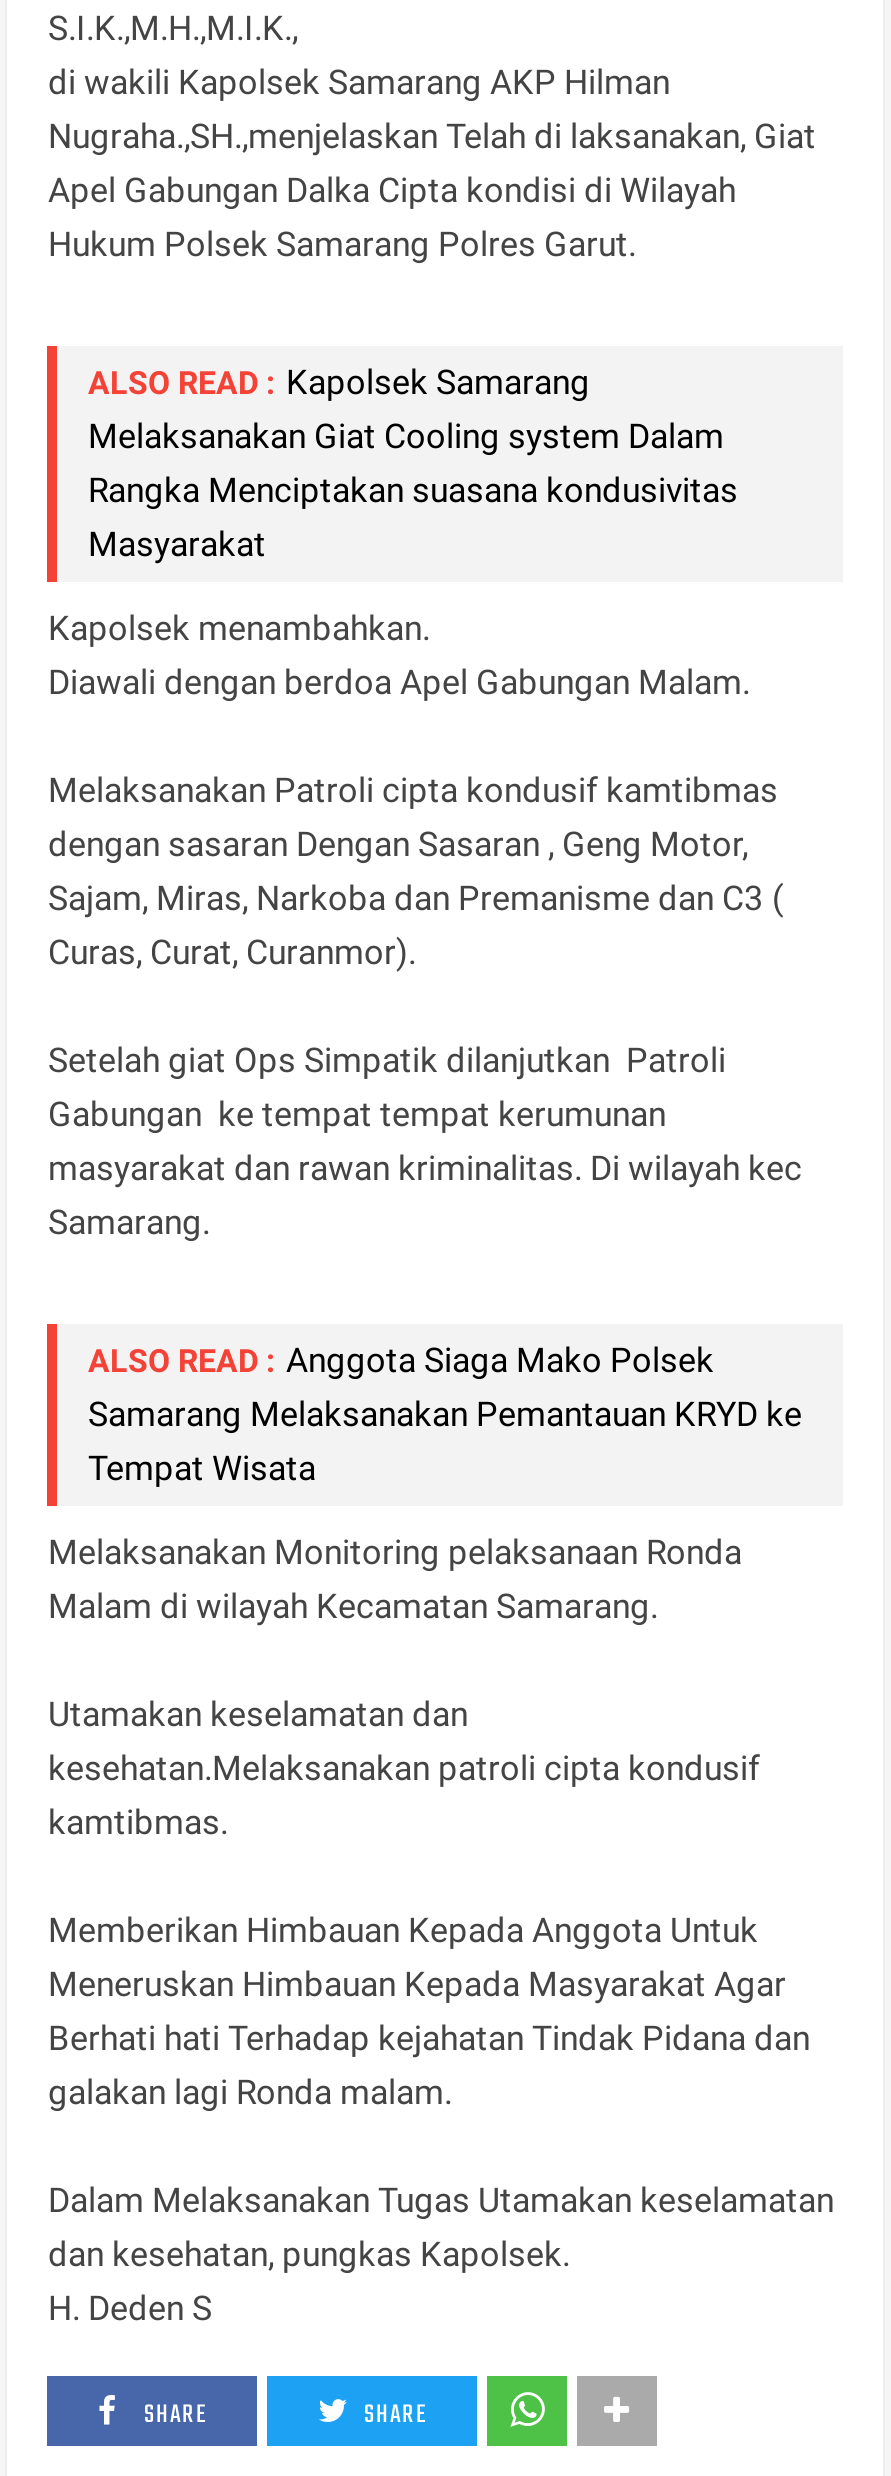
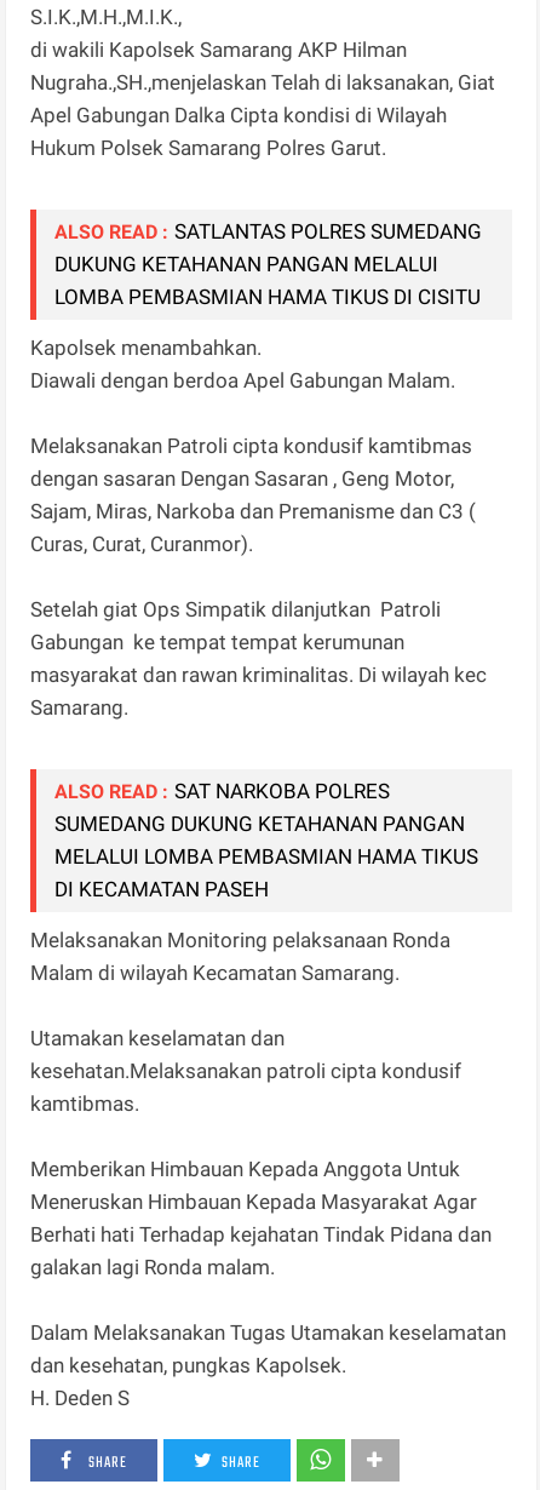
- ALSO READ : Kapolsek Samarang
- Melaksanakan Giat Cooling system Dalam
- Rangka Menciptakan suasana kondusivitas
- Masyarakat
+ ALSO READ : SATLANTAS POLRES SUMEDANG
+ DUKUNG KETAHANAN PANGAN MELALUI
+ LOMBA PEMBASMIAN HAMA TIKUS DI CISITU

moved up: Kapolsek menambahkan. | Diawali dengan berdoa Apel Gabungan Malam. | Melaksanakan Patroli cipta kondusif kamtibmas | ... | masyarakat dan rawan kriminalitas. Di wilayah kec | Samarang.

- ALSO READ : Anggota Siaga Mako Polsek
- Samarang Melaksanakan Pemantauan KRYD ke
- Tempat Wisata
+ ALSO READ : SAT NARKOBA POLRES
+ SUMEDANG DUKUNG KETAHANAN PANGAN
+ MELALUI LOMBA PEMBASMIAN HAMA TIKUS
+ DI KECAMATAN PASEH
